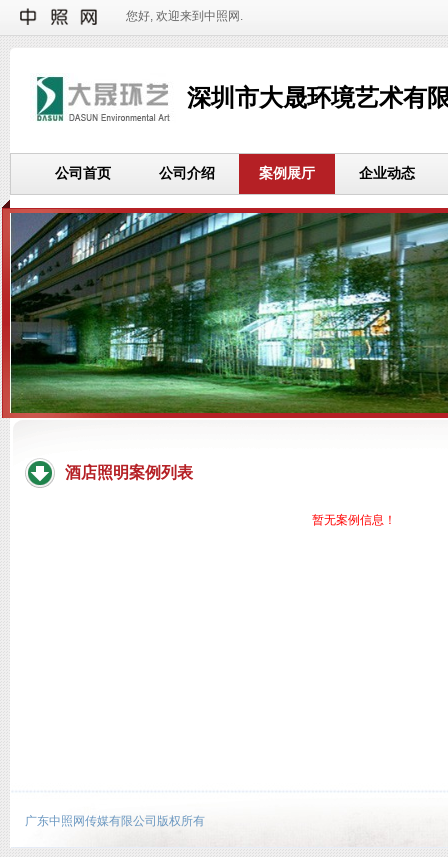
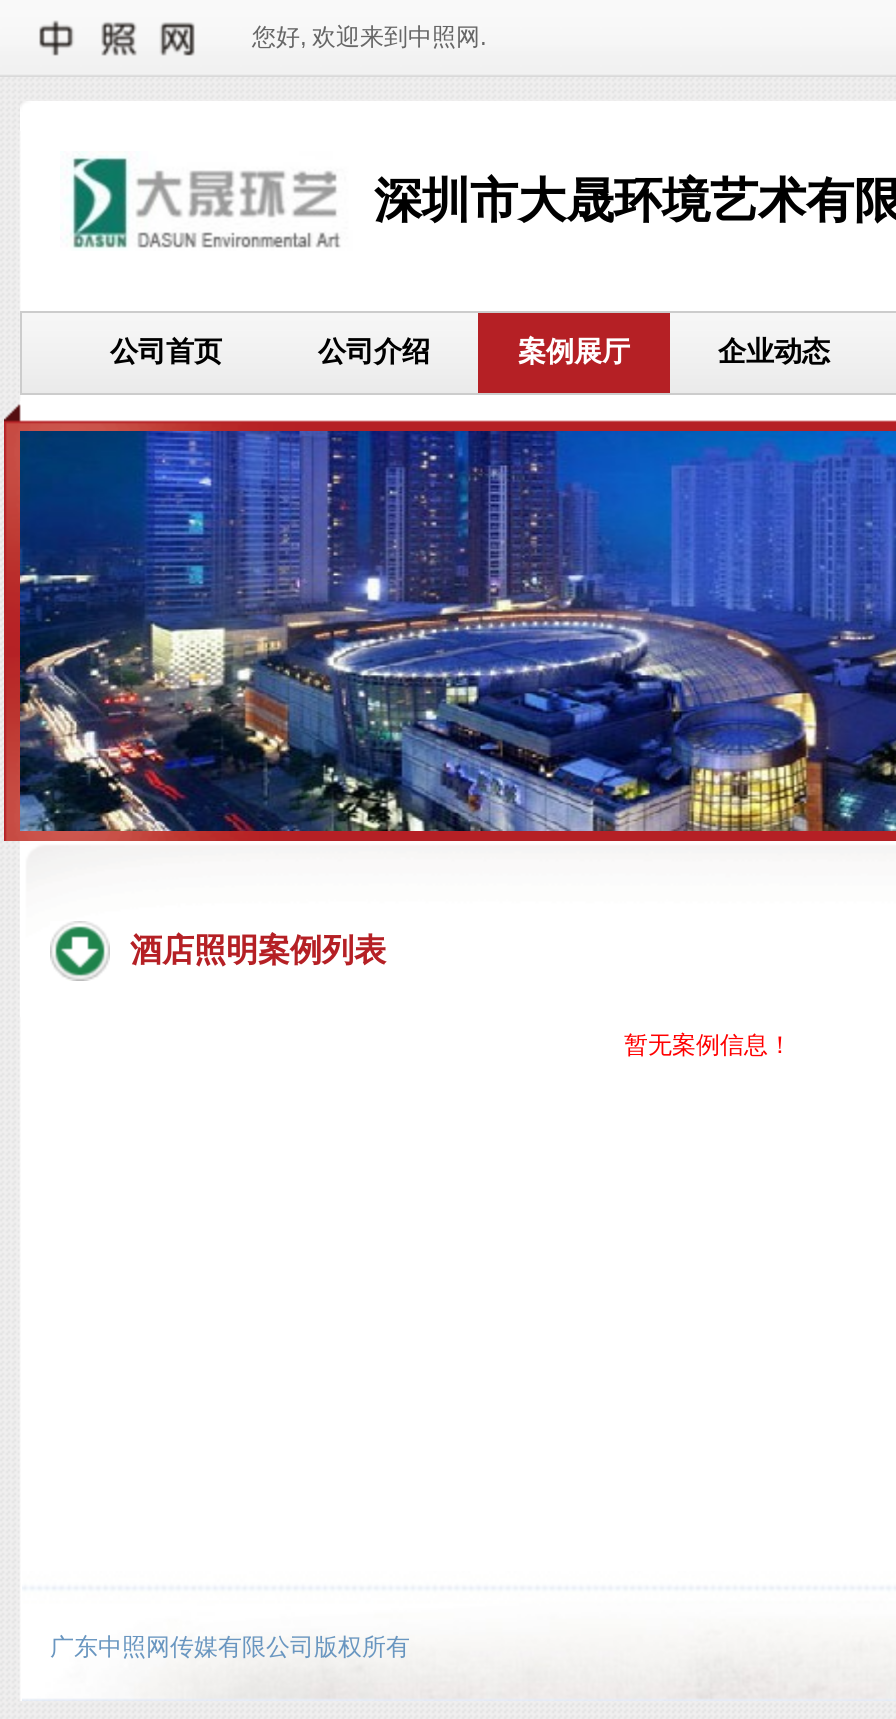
- [image]
+ [image]
